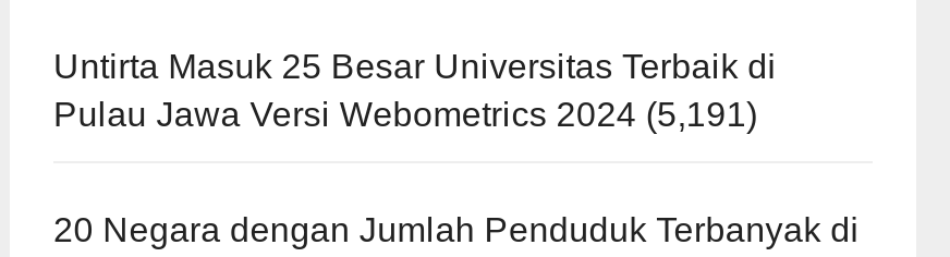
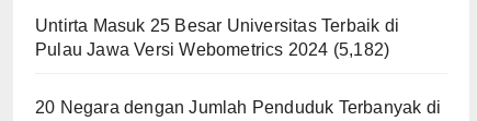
- Pulau Jawa Versi Webometrics 2024 (5,191)
+ Pulau Jawa Versi Webometrics 2024 (5,182)
